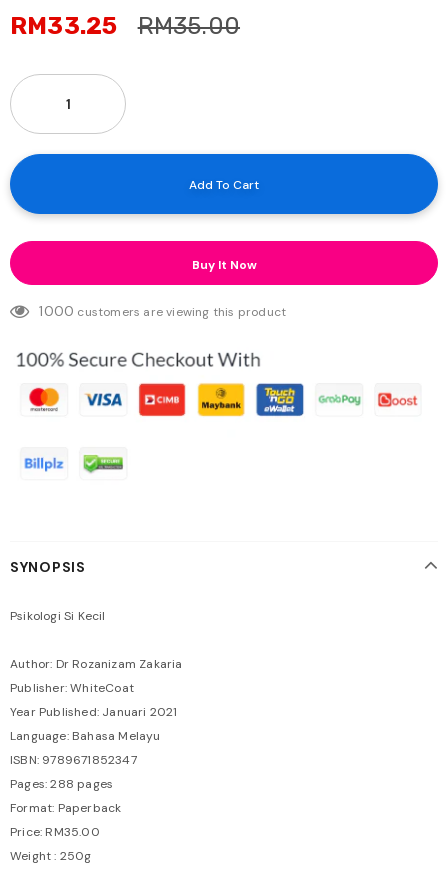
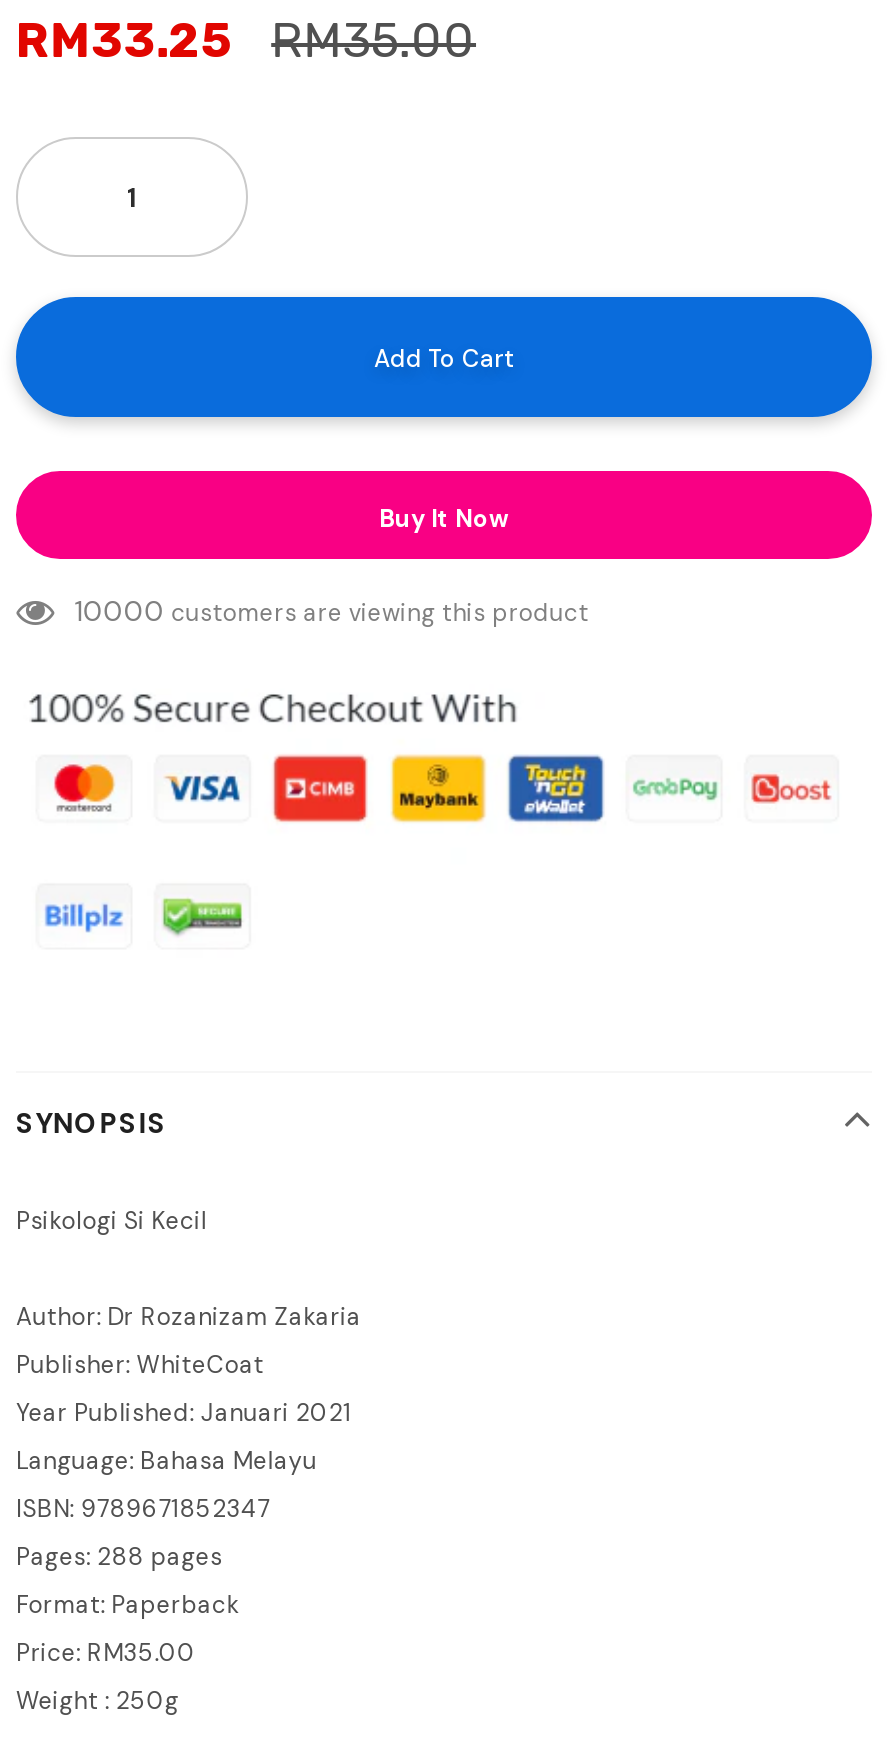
- 1000 customers are viewing this product
+ 10000 customers are viewing this product
